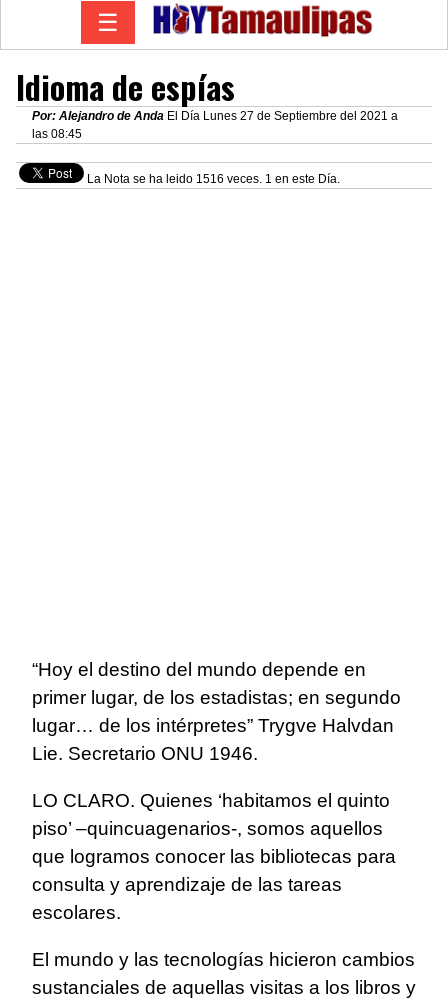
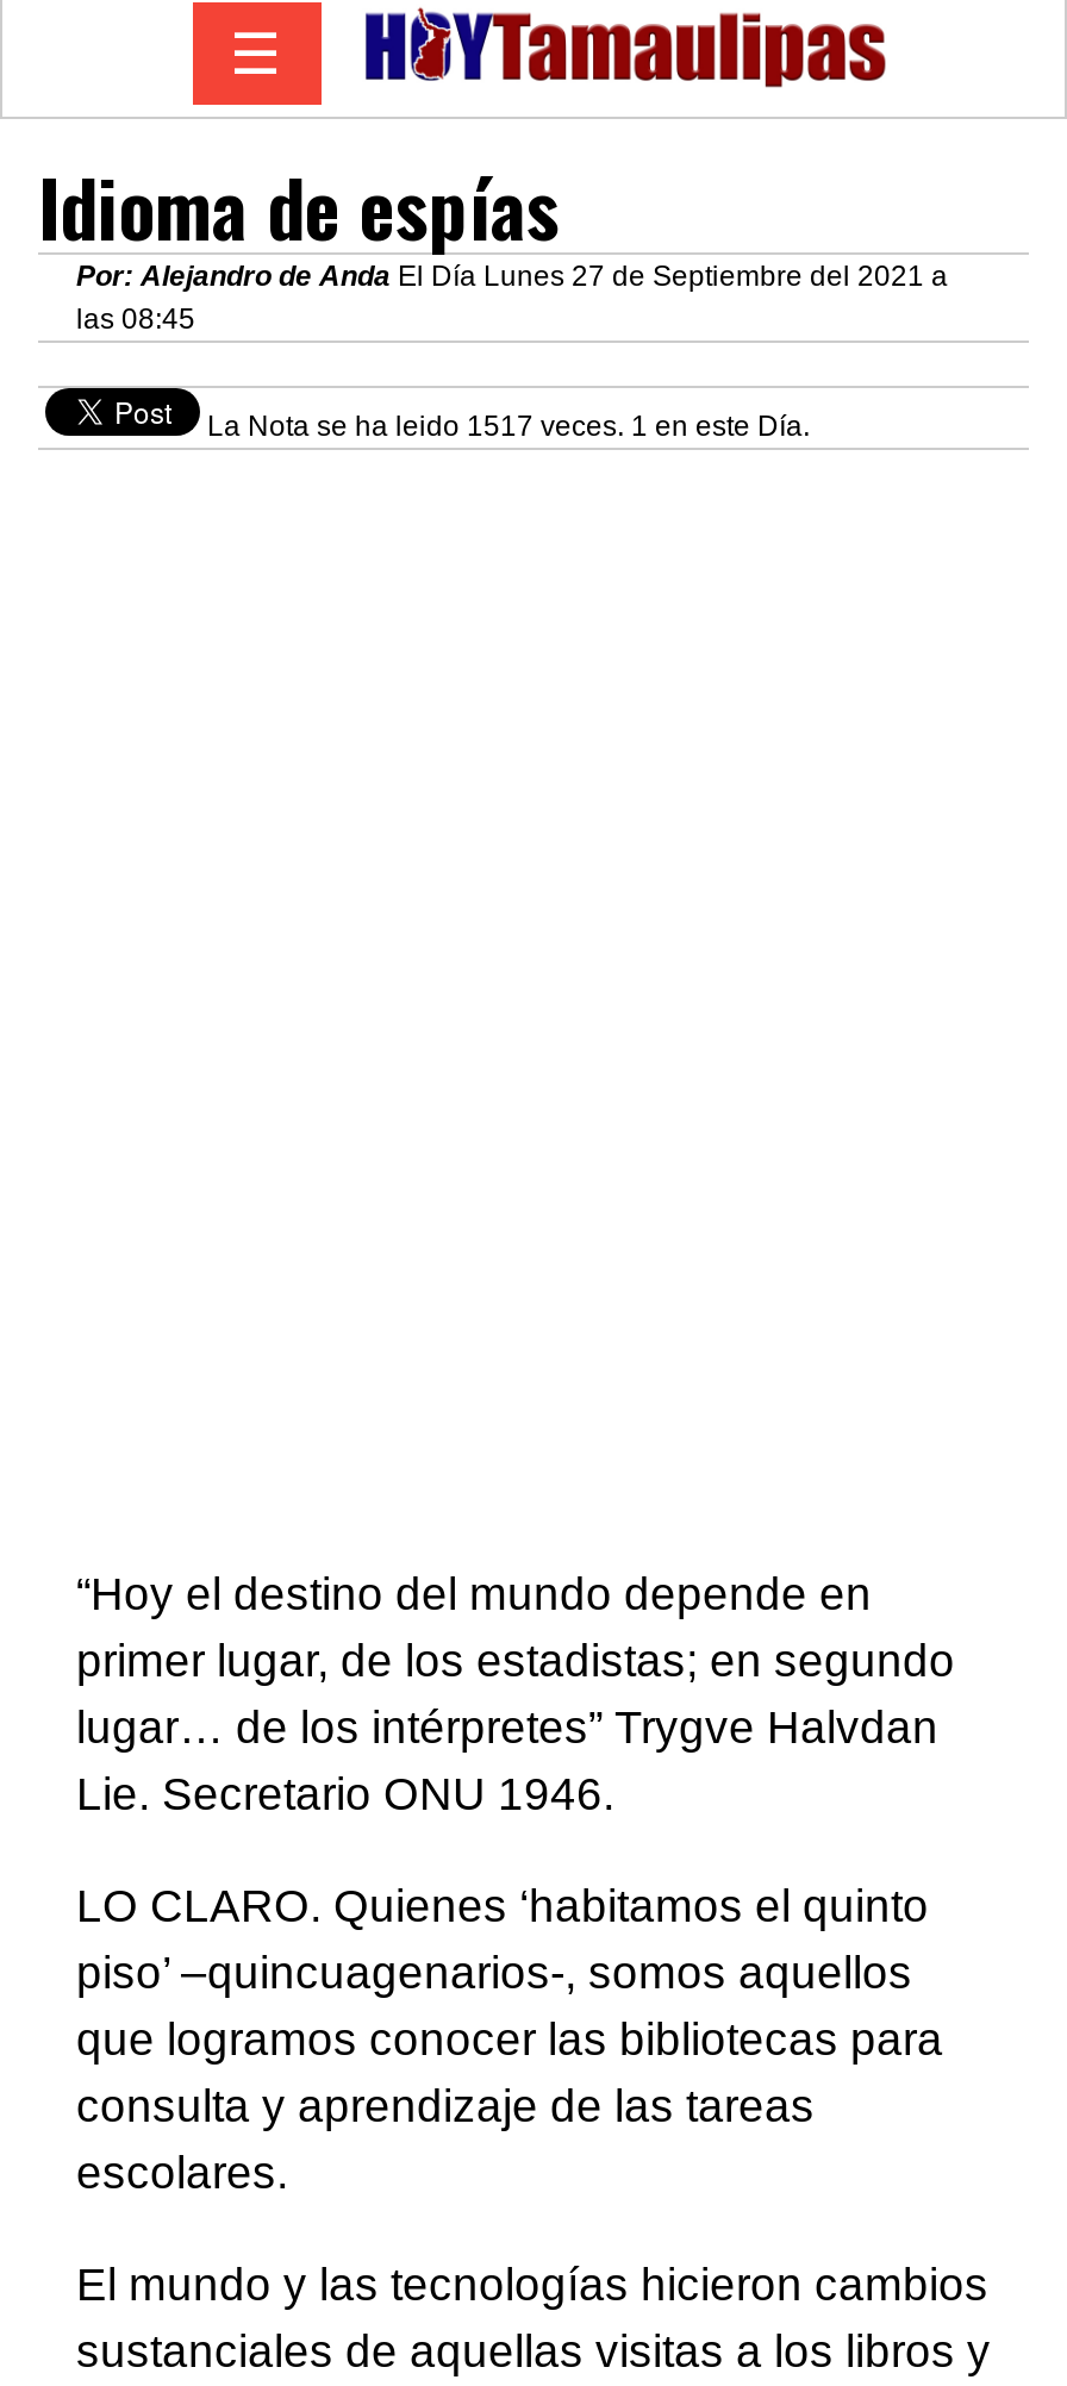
- La Nota se ha leido 1516 veces. 1 en este Día.
+ La Nota se ha leido 1517 veces. 1 en este Día.
